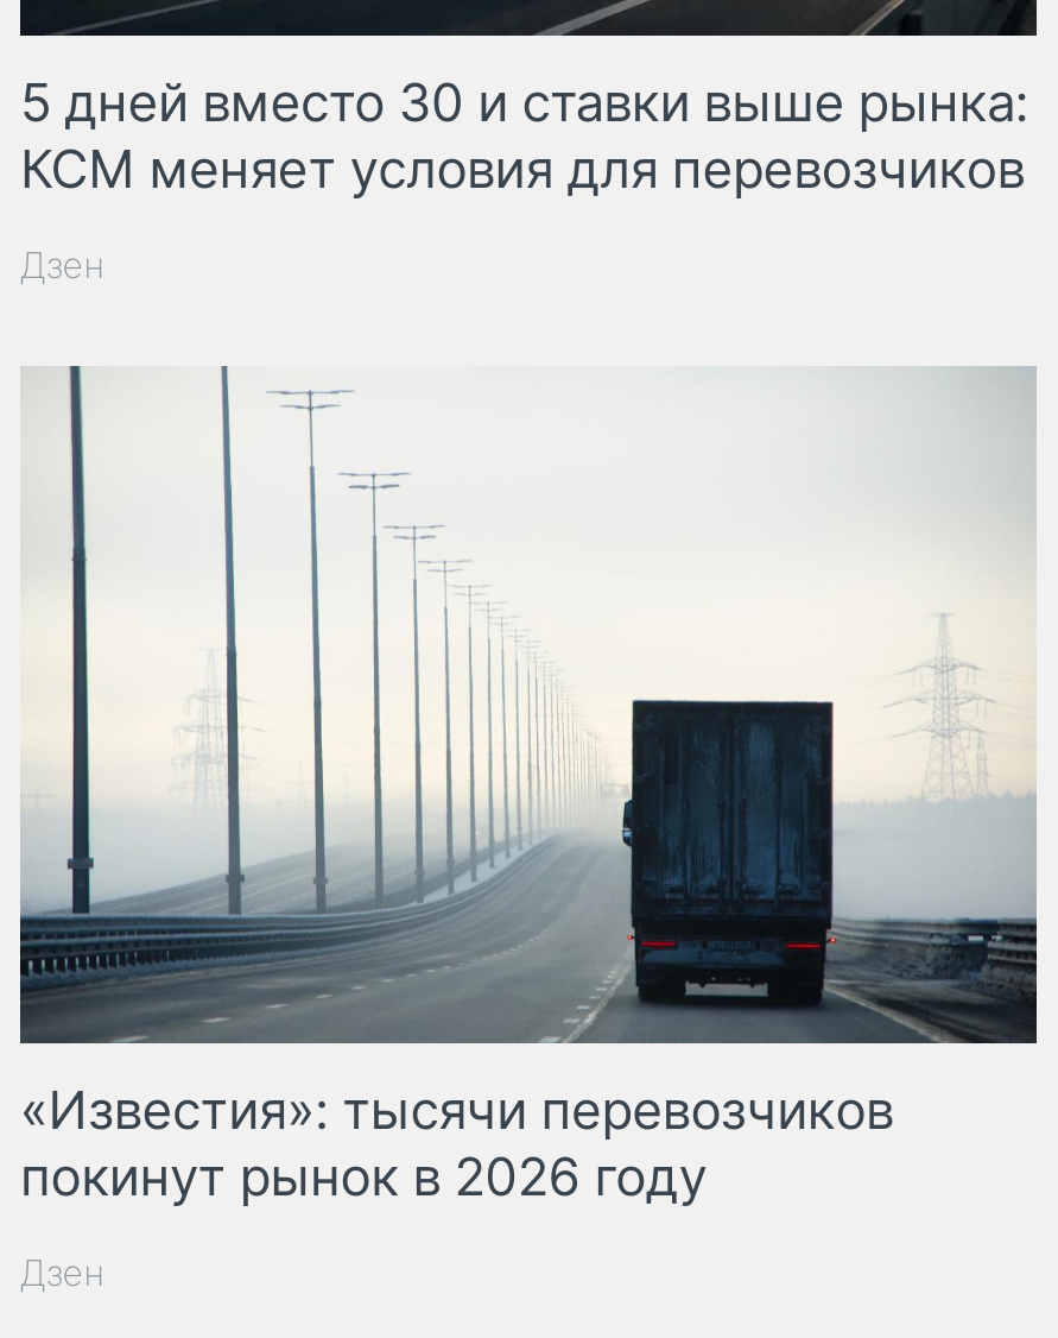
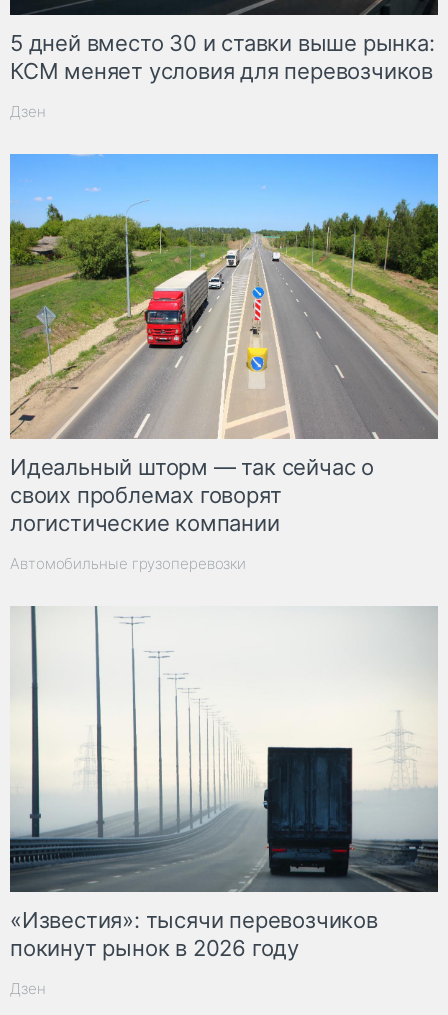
+ [image]
+ Идеальный шторм — так сейчас о
+ своих проблемах говорят
+ логистические компании
+ Автомобильные грузоперевозки
